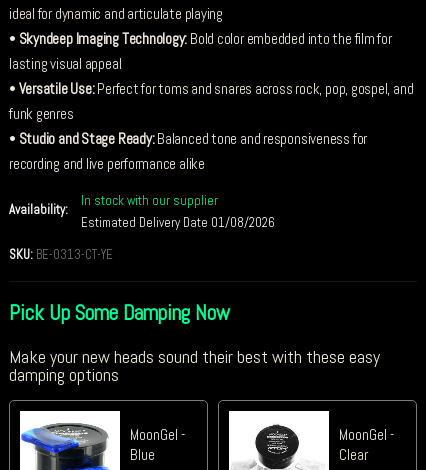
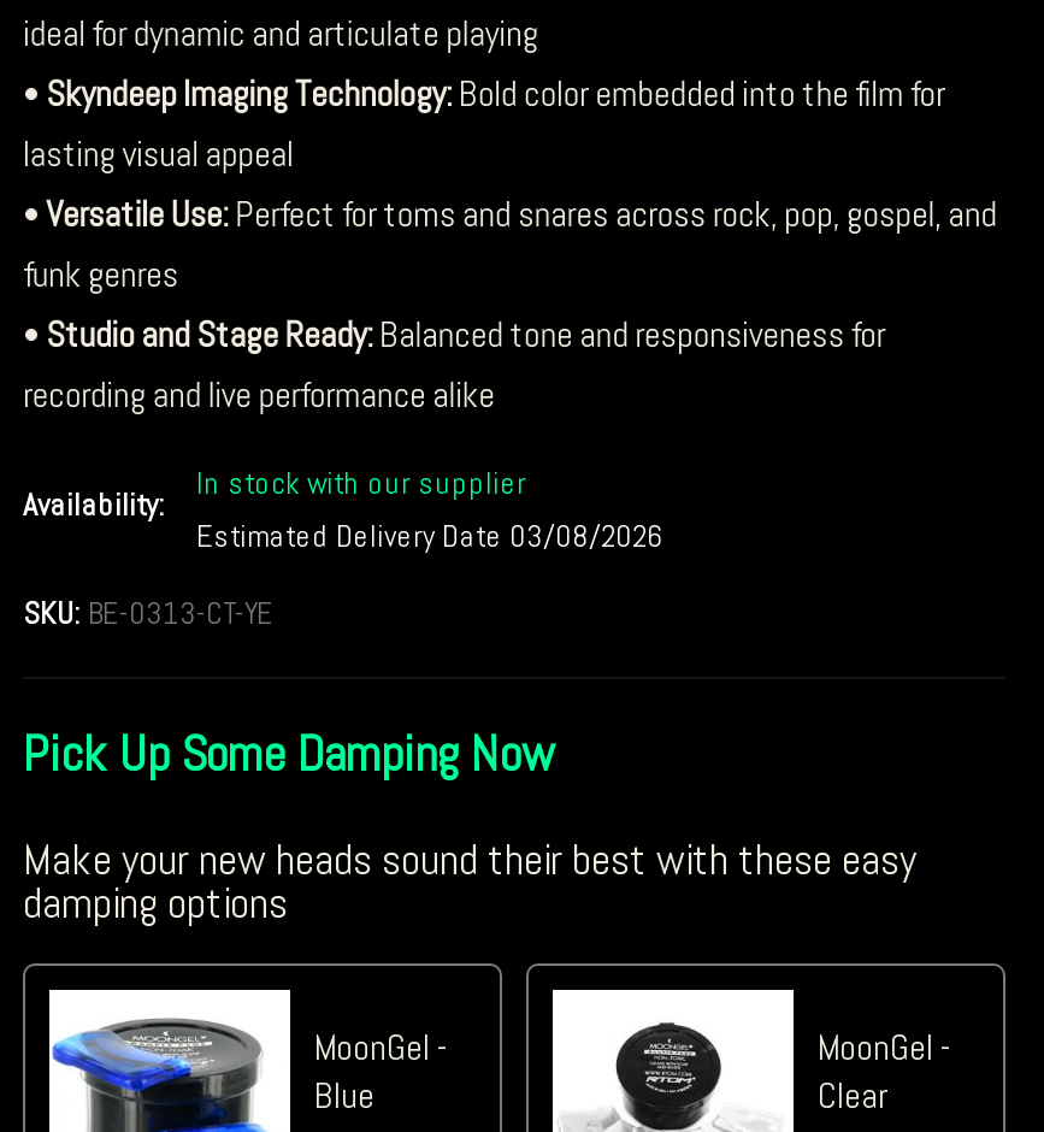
- Estimated Delivery Date 01/08/2026
+ Estimated Delivery Date 03/08/2026
